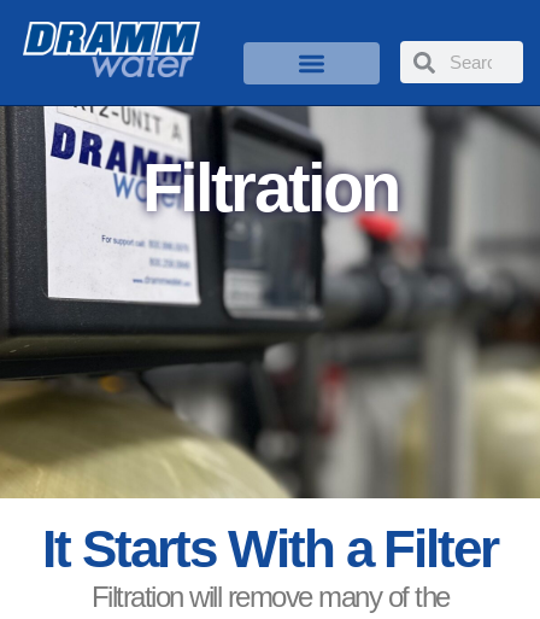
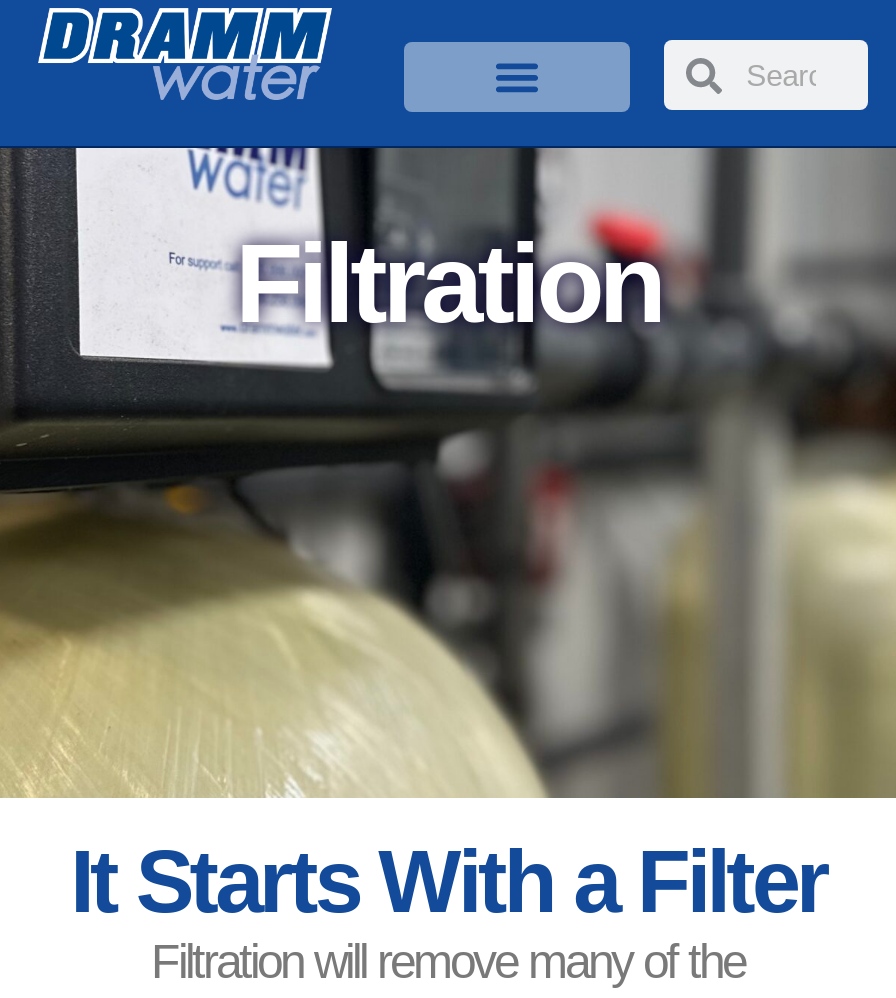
- [image]
+ [image]
